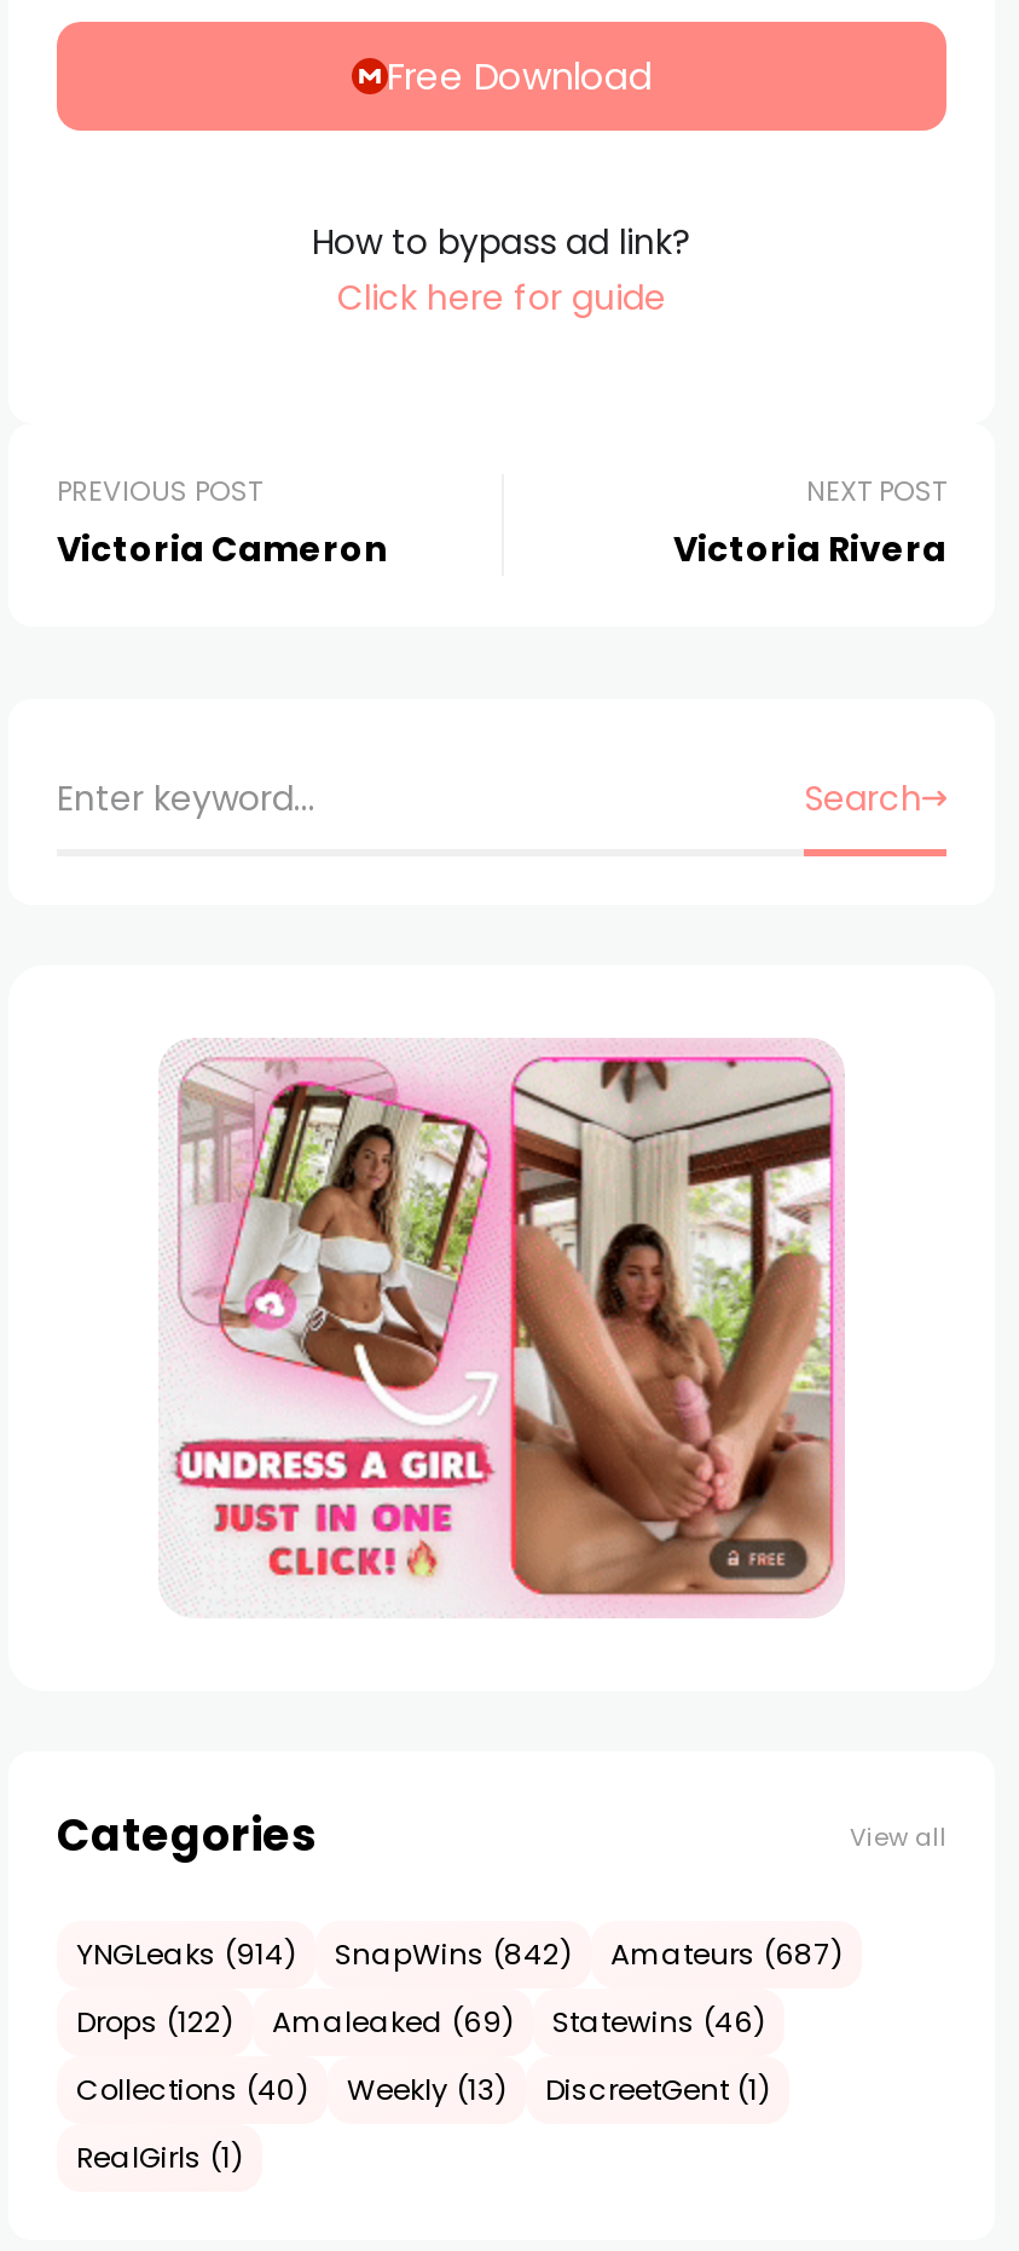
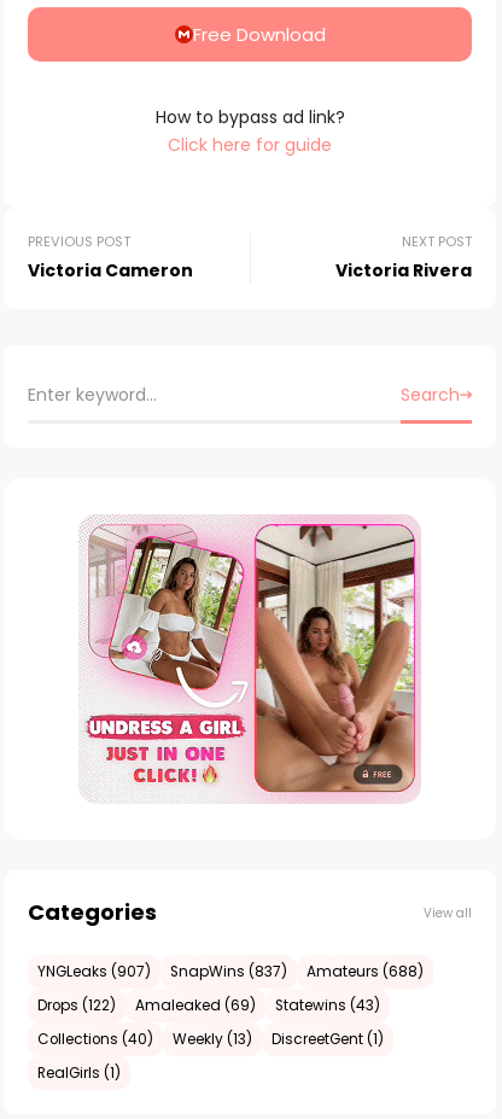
- YNGLeaks (914)
+ YNGLeaks (907)

- SnapWins (842)
+ SnapWins (837)

- Amateurs (687)
+ Amateurs (688)

- Drops (122) Amaleaked (69) Statewins (46)
+ Drops (122) Amaleaked (69) Statewins (43)
